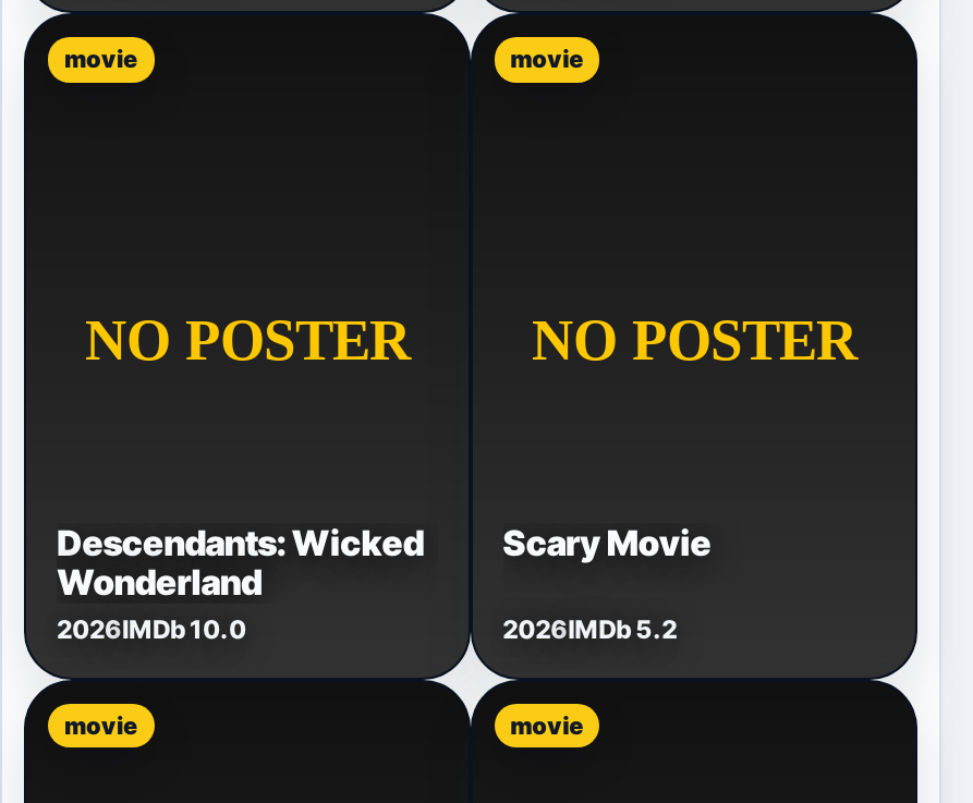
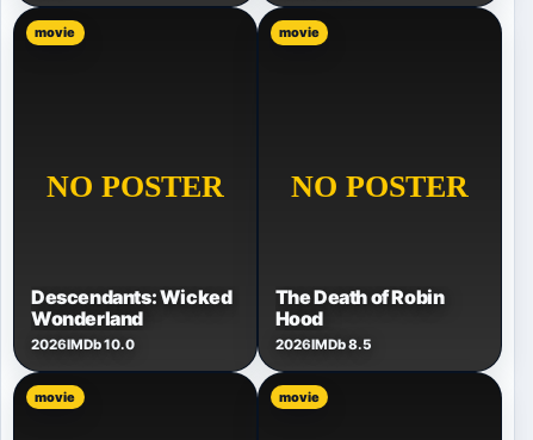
- Scary Movie
- 2026IMDb 5.2
+ The Death of Robin
+ Hood
+ 2026IMDb 8.5
